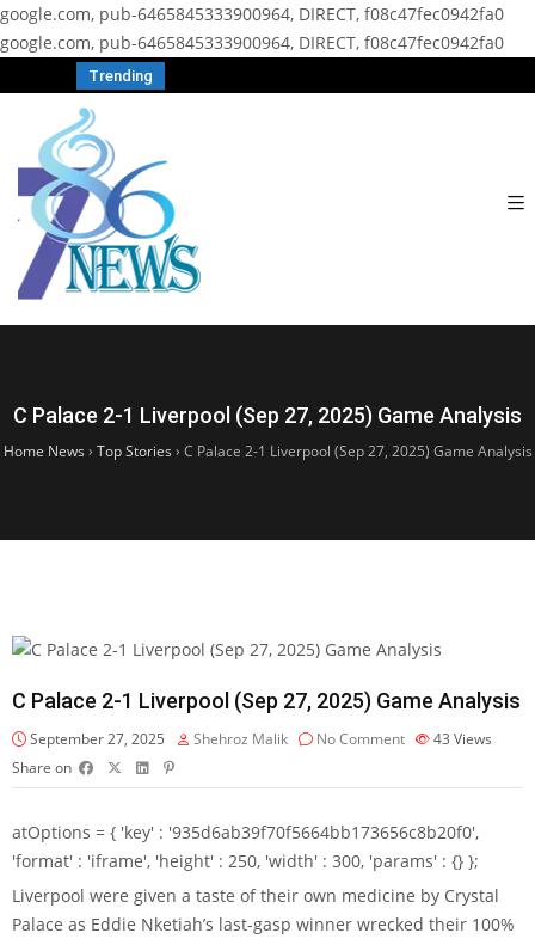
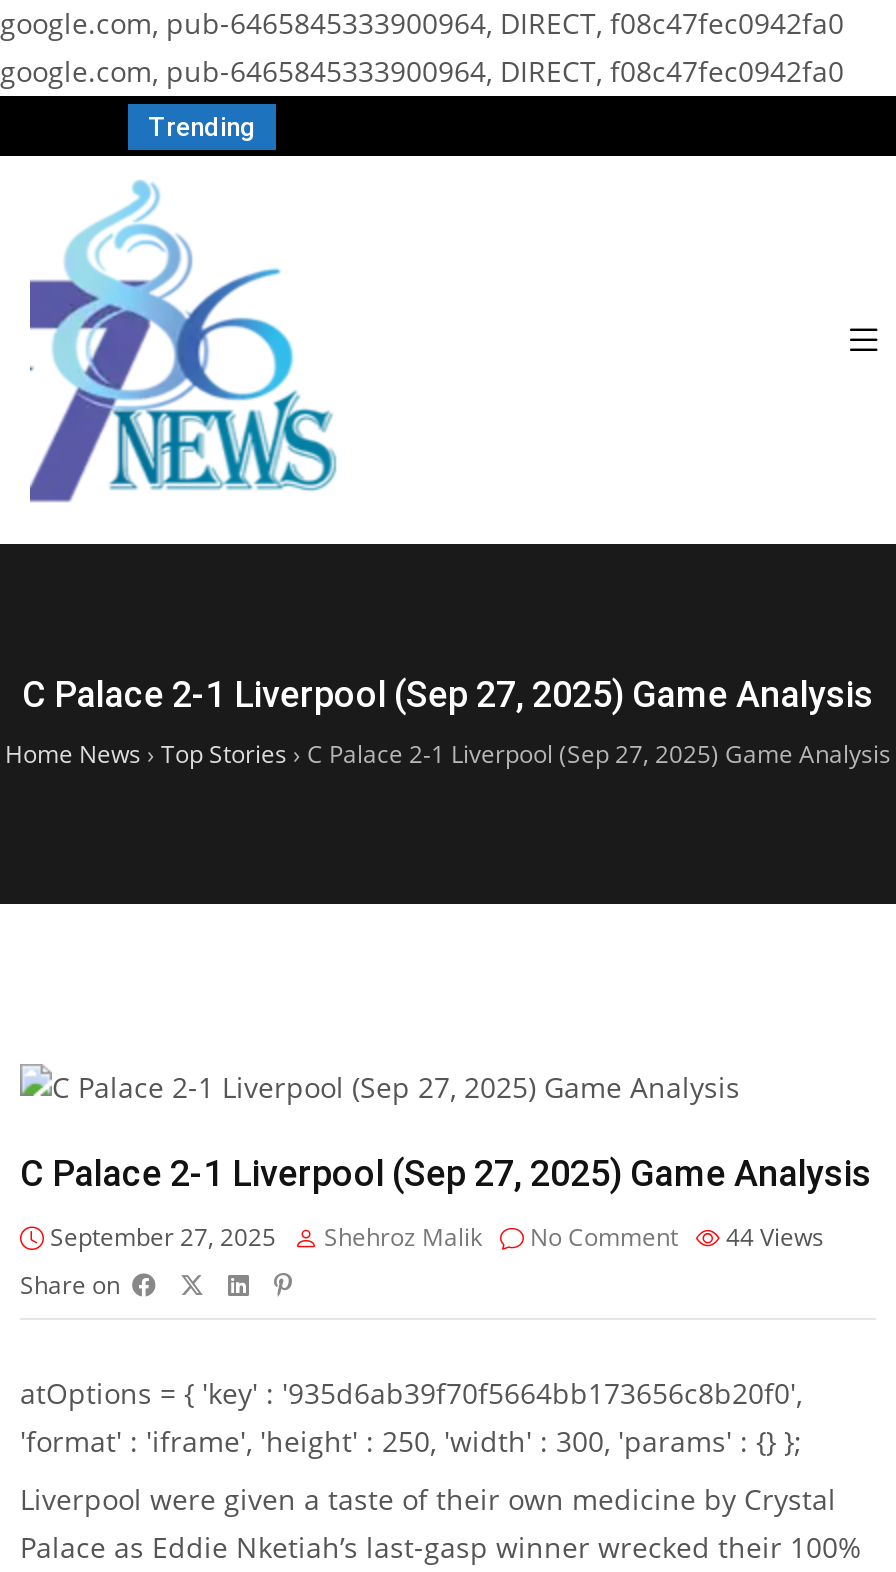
- September 27, 2025 Shehroz Malik No Comment 43 Views
+ September 27, 2025 Shehroz Malik No Comment 44 Views
